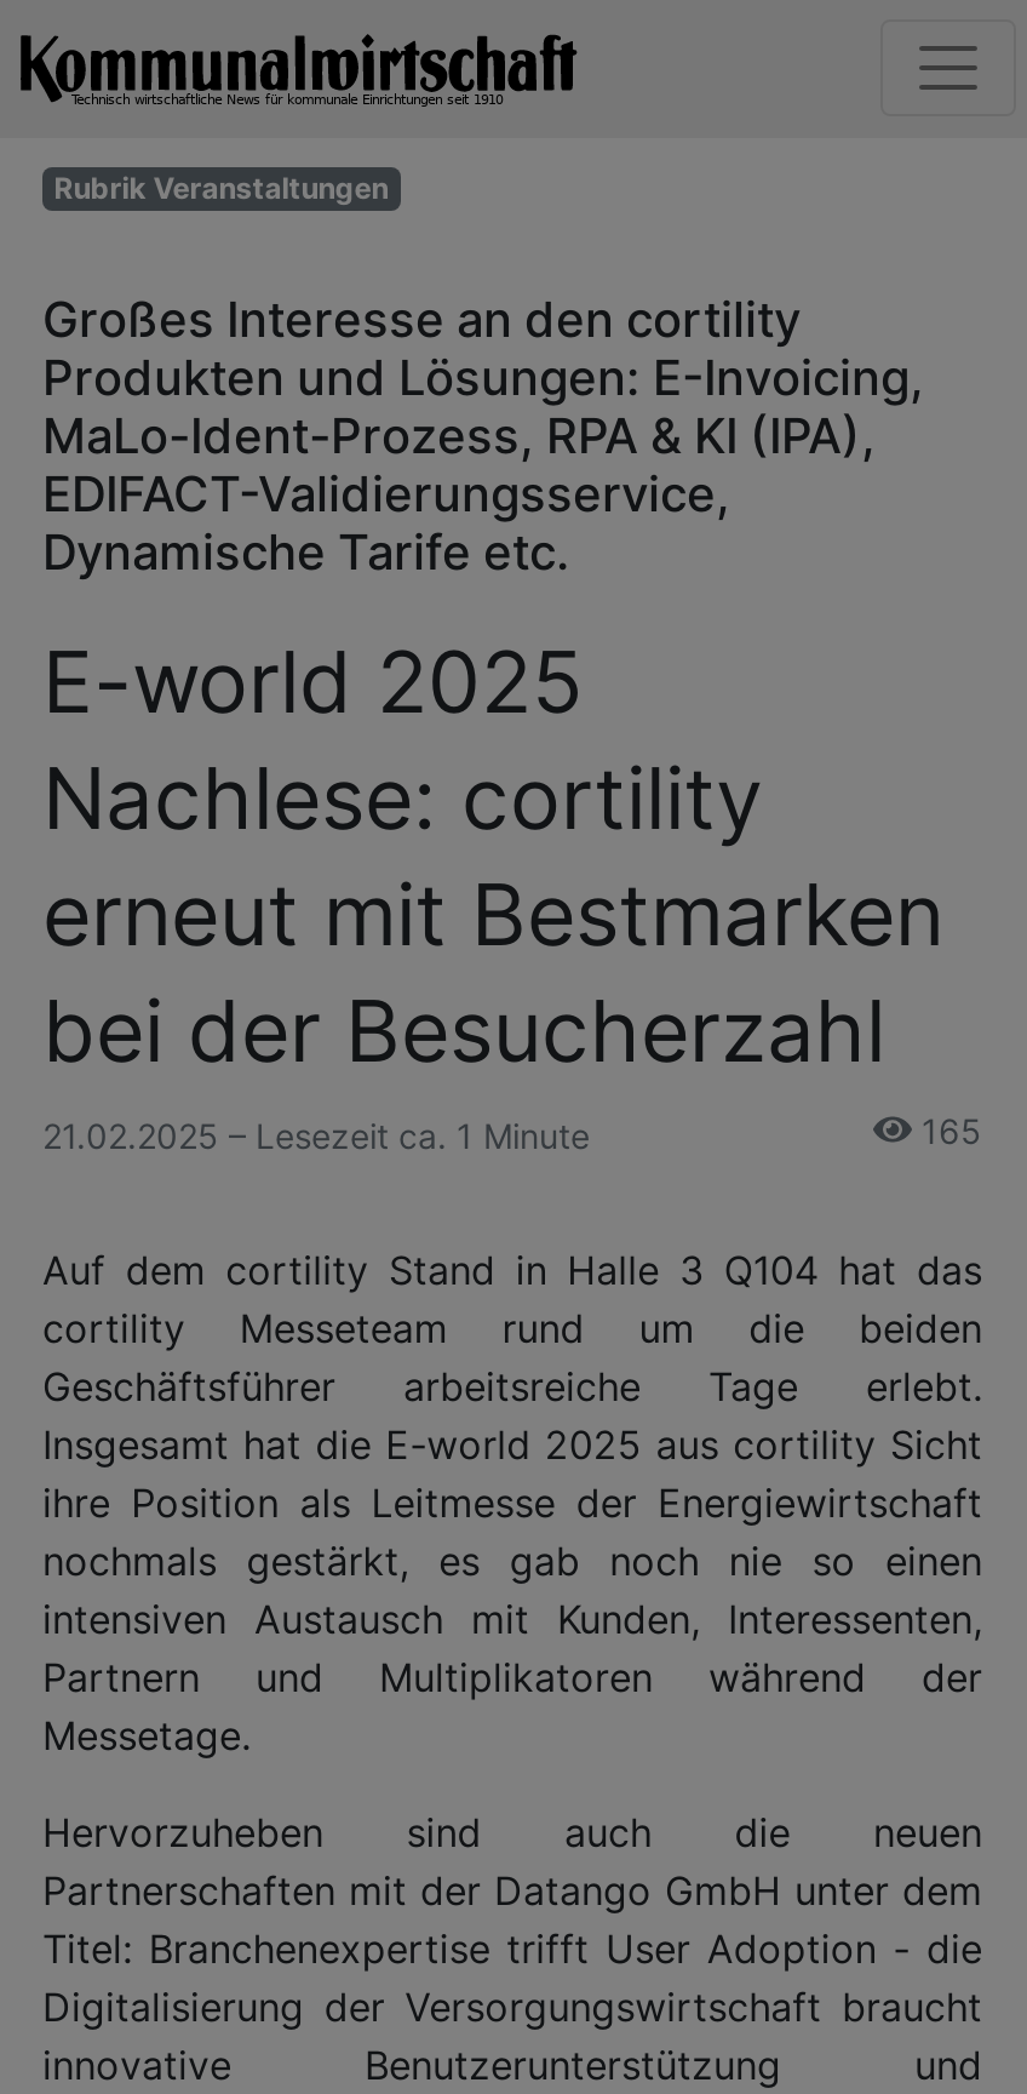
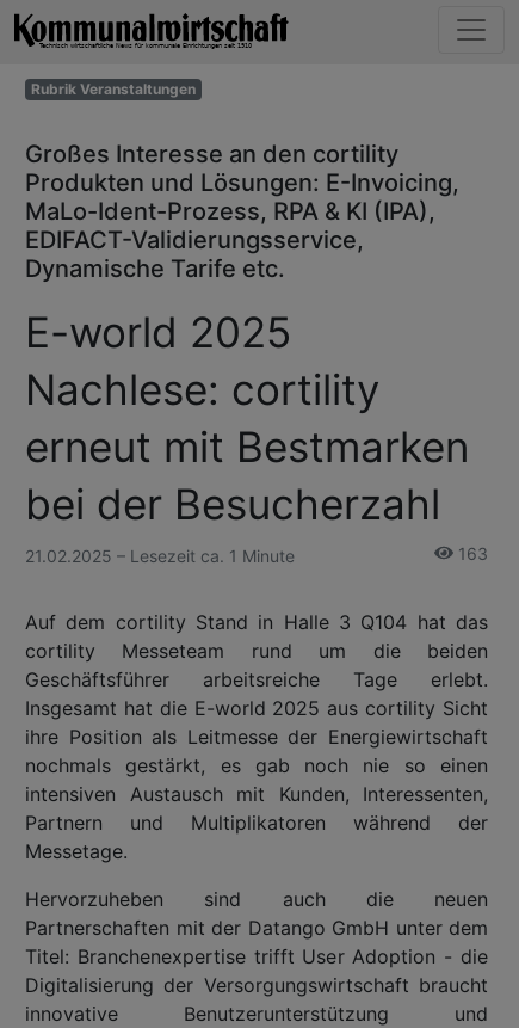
- 165
+ 163
